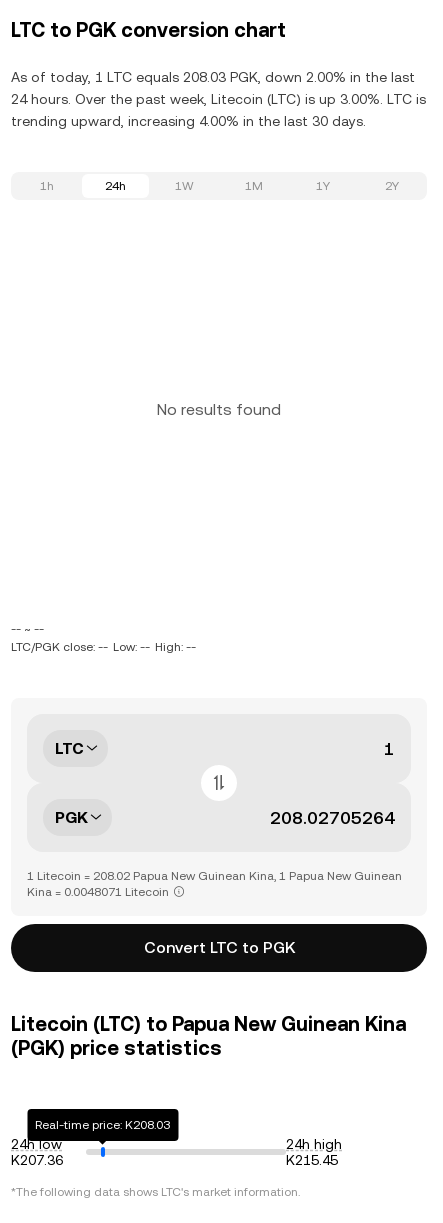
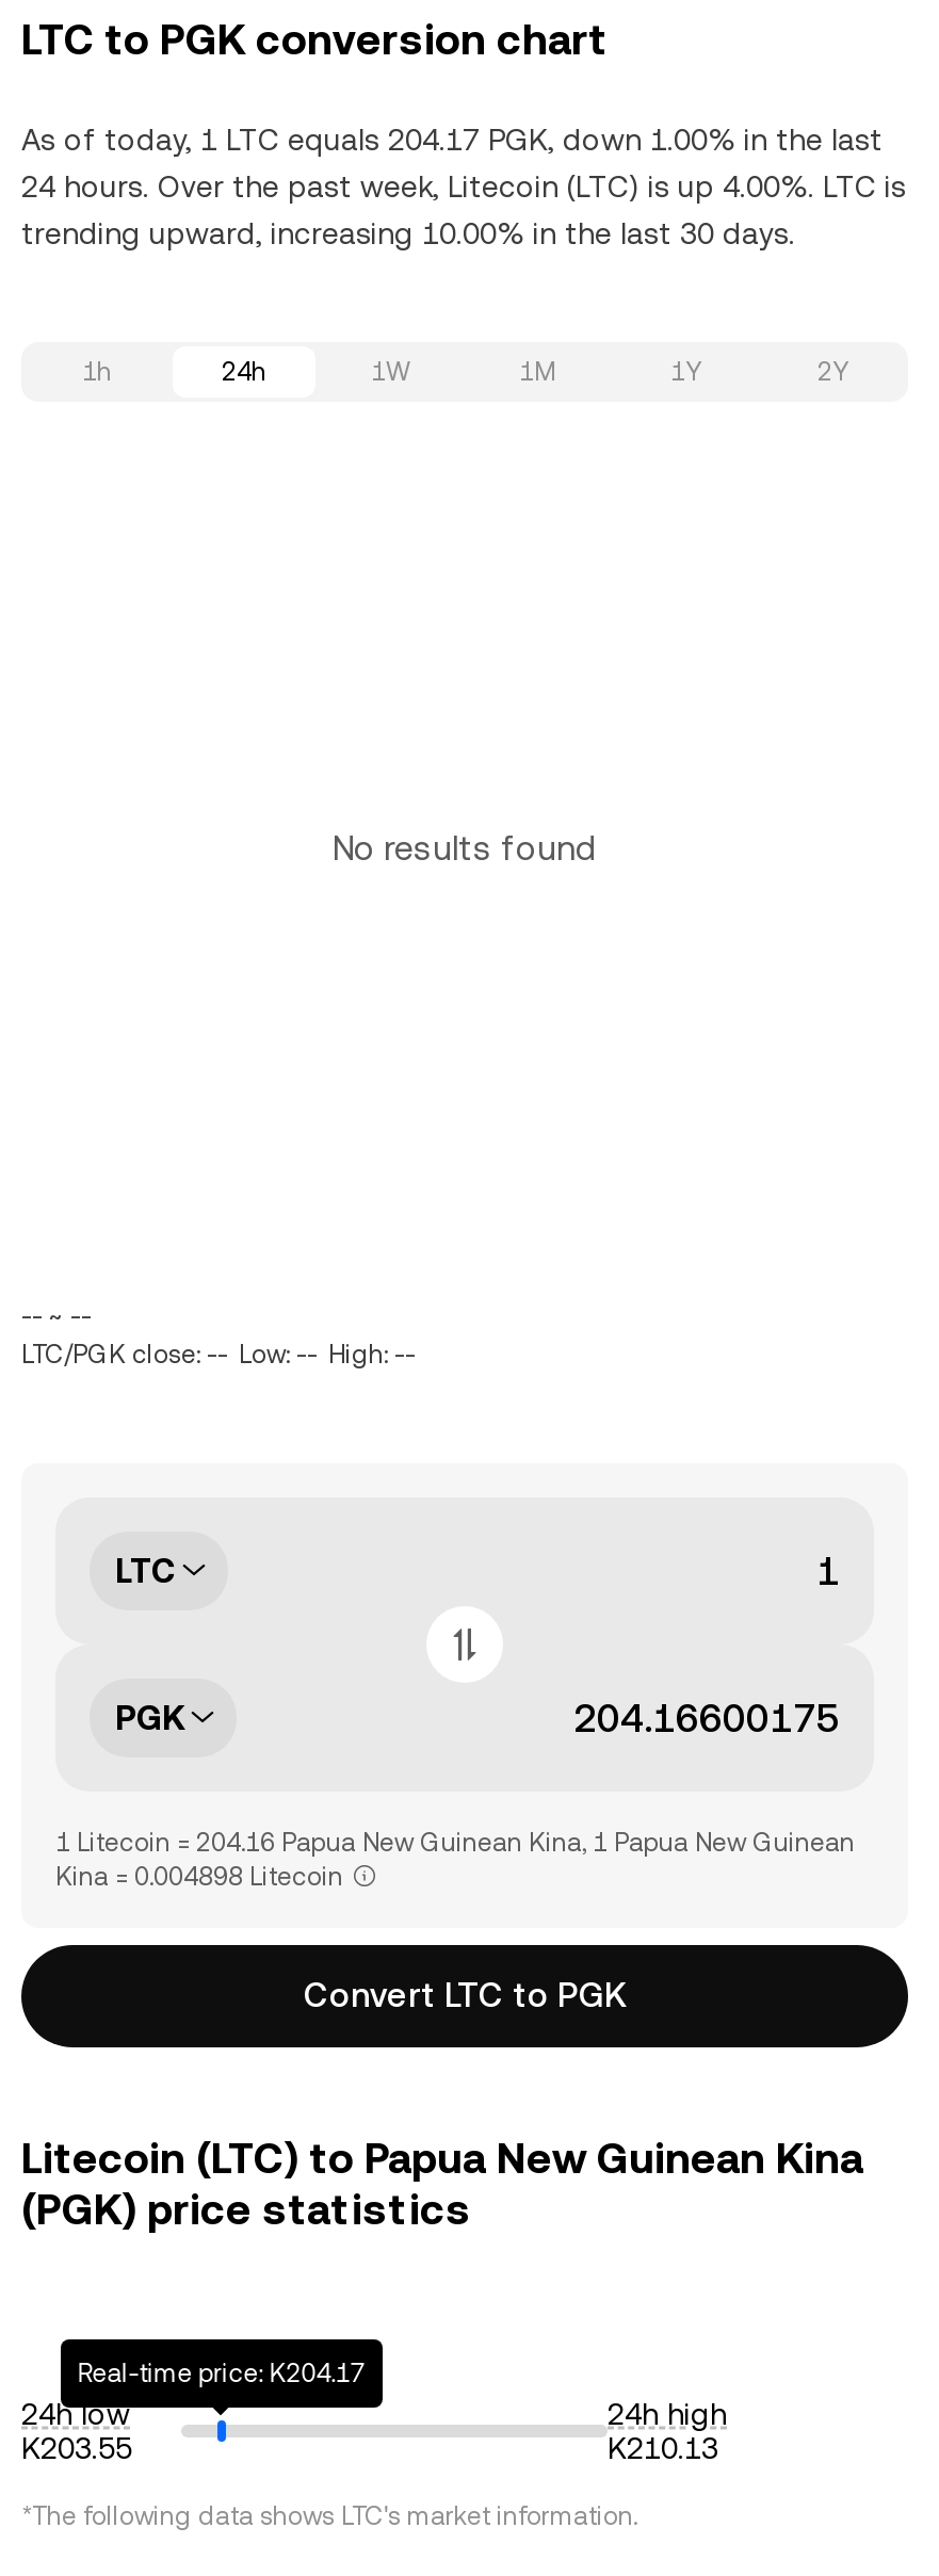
- As of today, 1 LTC equals 208.03 PGK, down 2.00% in the last
+ As of today, 1 LTC equals 204.17 PGK, down 1.00% in the last

- 24 hours. Over the past week, Litecoin (LTC) is up 3.00%. LTC is
+ 24 hours. Over the past week, Litecoin (LTC) is up 4.00%. LTC is

- trending upward, increasing 4.00% in the last 30 days.
+ trending upward, increasing 10.00% in the last 30 days.

- 1 Litecoin = 208.02 Papua New Guinean Kina, 1 Papua New Guinean
+ 1 Litecoin = 204.16 Papua New Guinean Kina, 1 Papua New Guinean

- Kina = 0.0048071 Litecoin
+ Kina = 0.004898 Litecoin

- Real-time price: K208.03
+ Real-time price: K204.17

- K207.36
+ K203.55

- K215.45
+ K210.13
